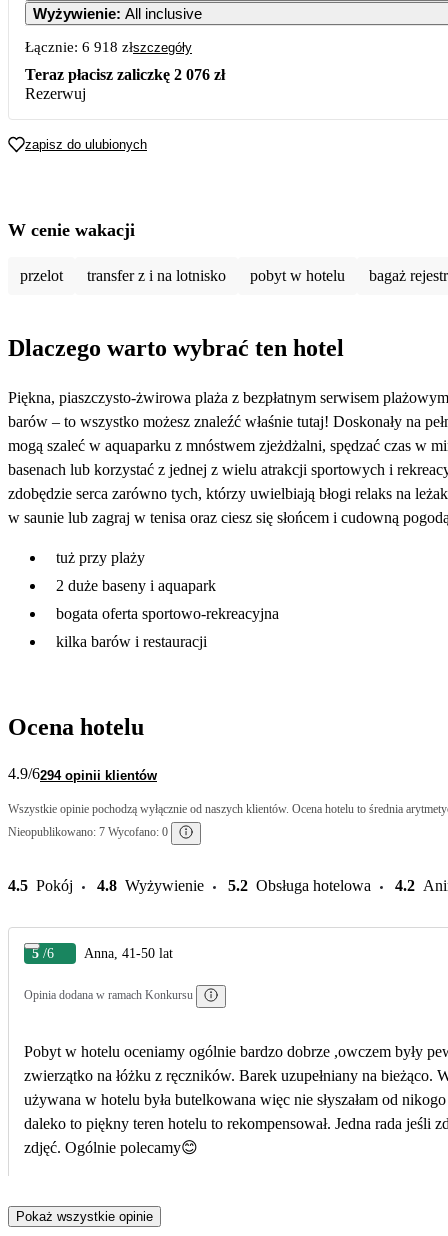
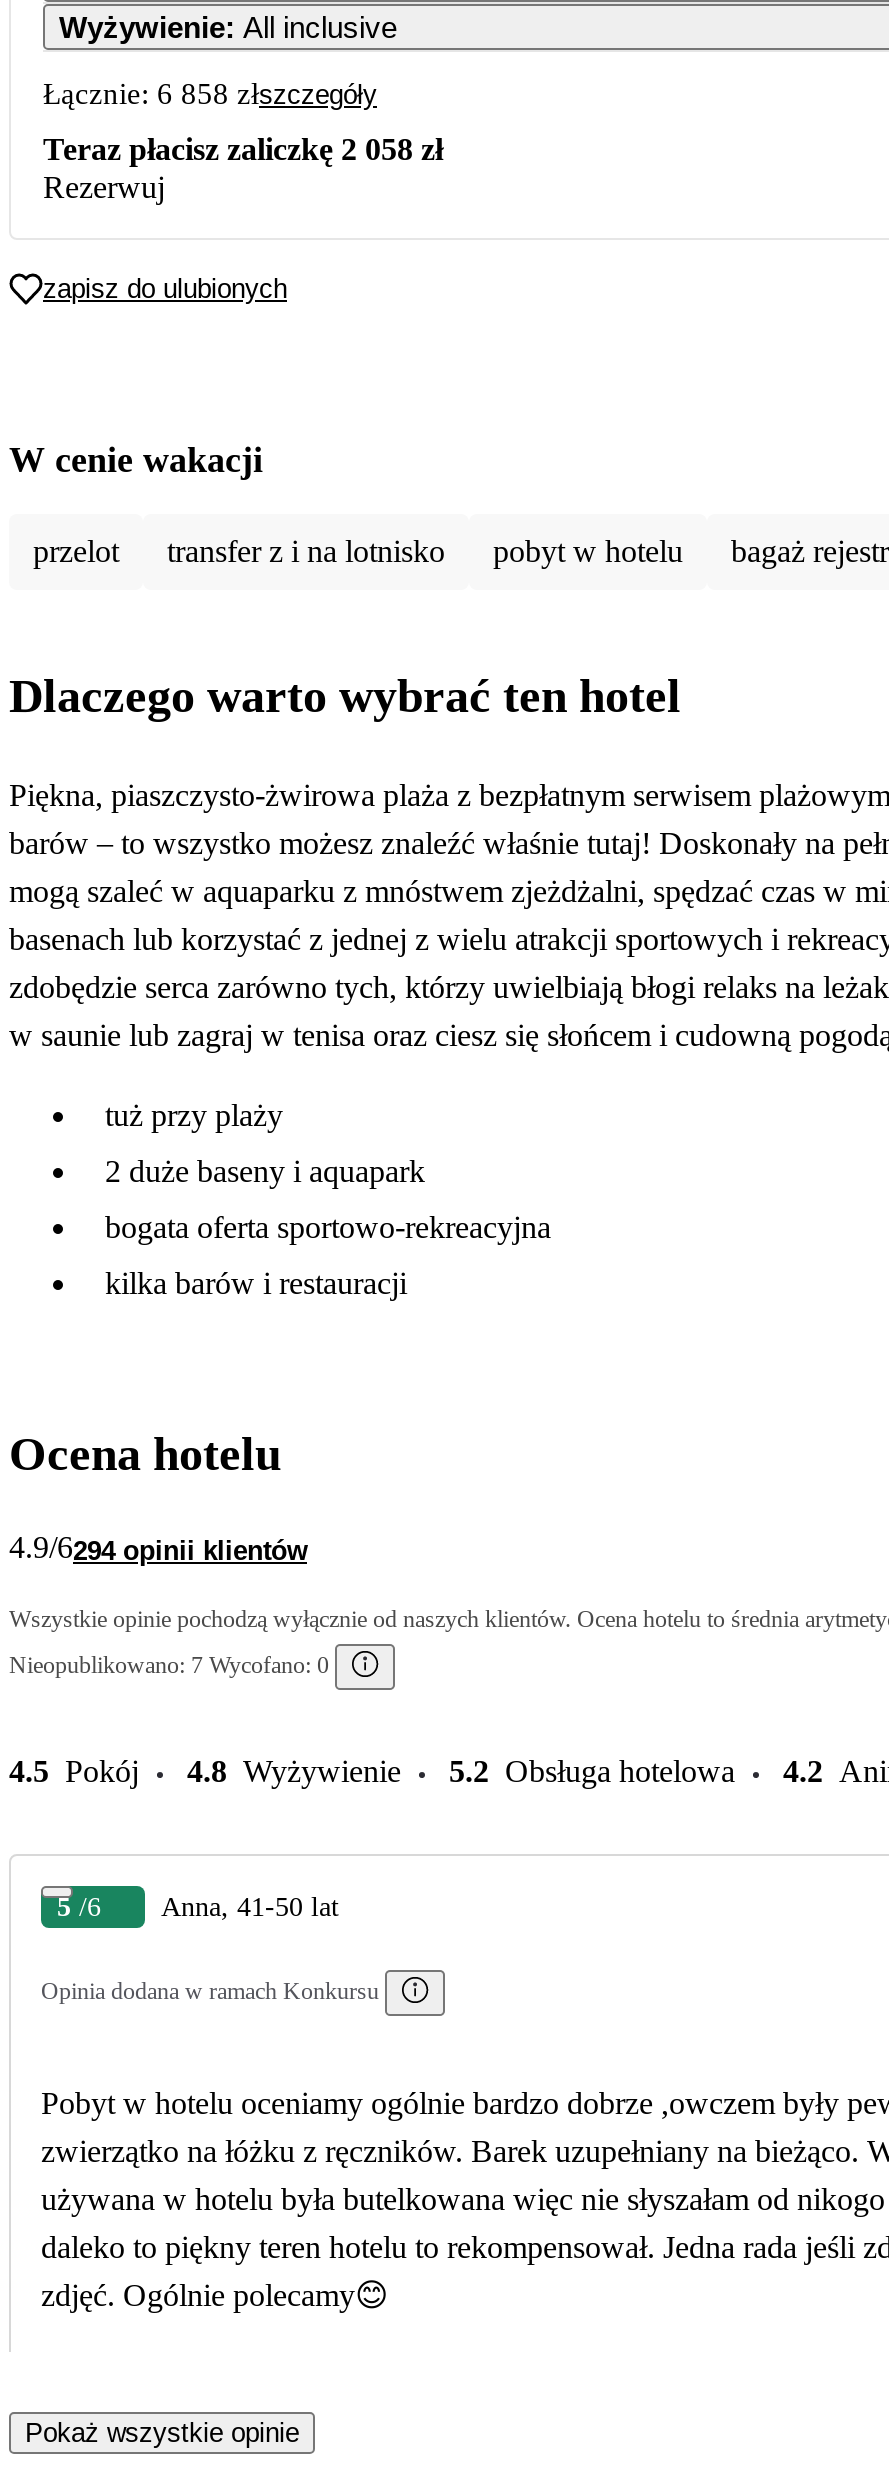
- Łącznie: 6 918 złszczegóły
+ Łącznie: 6 858 złszczegóły

- Teraz płacisz zaliczkę 2 076 zł
+ Teraz płacisz zaliczkę 2 058 zł
